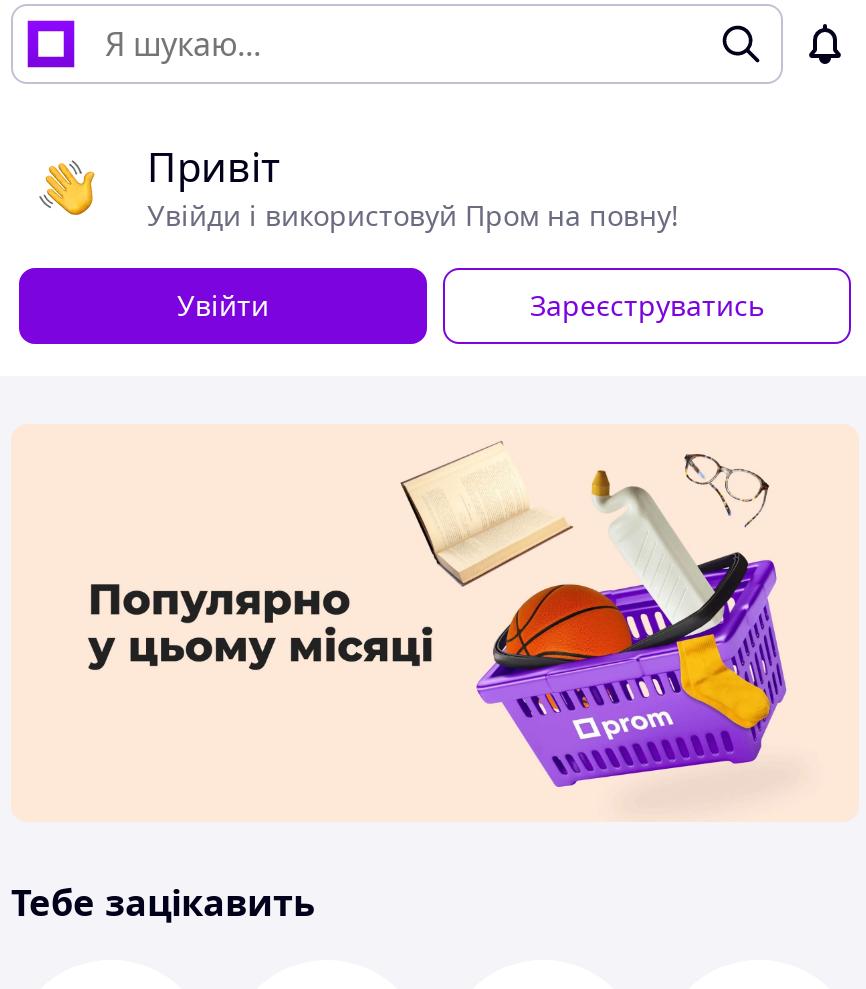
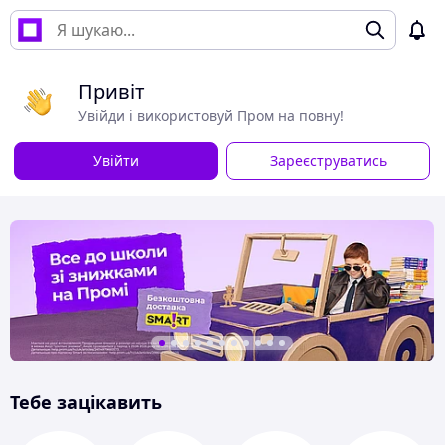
- [image]
+ [image]
